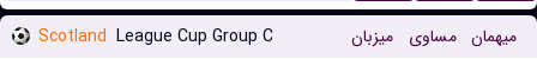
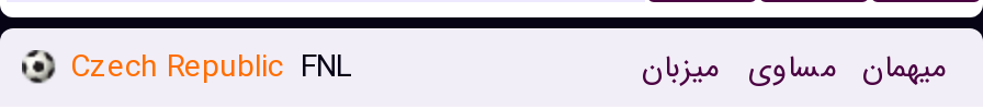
- Scotland League Cup Group C
+ Czech Republic FNL
